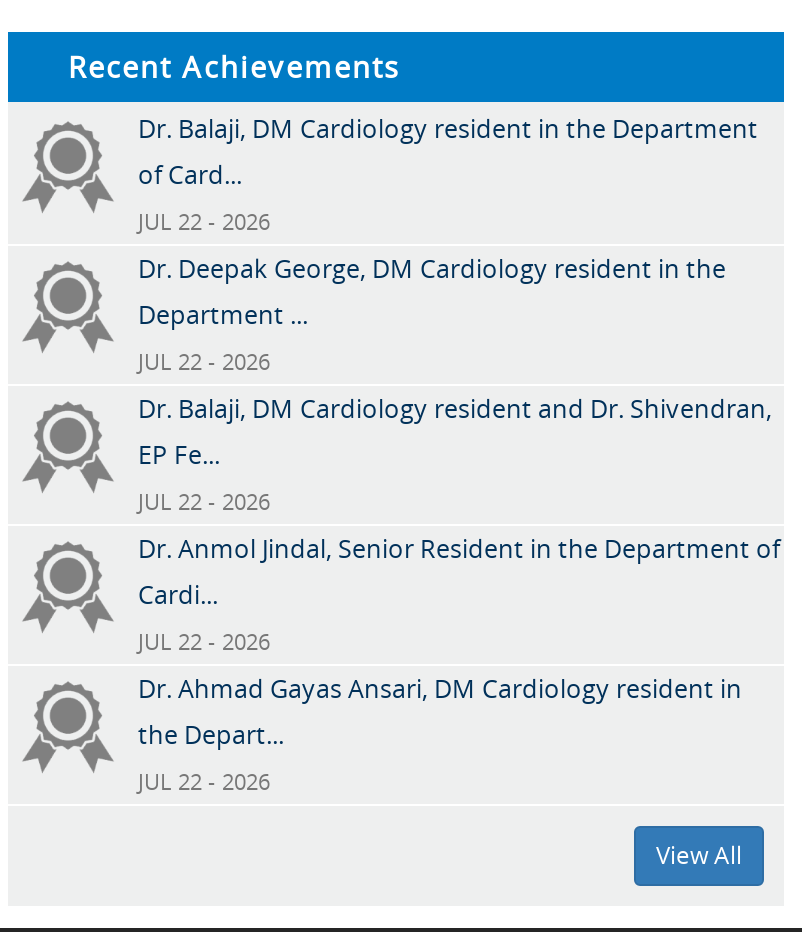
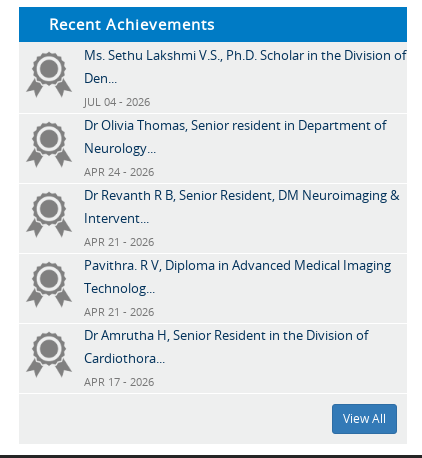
- Dr. Balaji, DM Cardiology resident in the Department
- of Card...
- JUL 22 - 2026
- Dr. Deepak George, DM Cardiology resident in the
- Department ...
- JUL 22 - 2026
- Dr. Balaji, DM Cardiology resident and Dr. Shivendran,
- EP Fe...
- JUL 22 - 2026
- Dr. Anmol Jindal, Senior Resident in the Department of
- Cardi...
- JUL 22 - 2026
- Dr. Ahmad Gayas Ansari, DM Cardiology resident in
- the Depart...
- JUL 22 - 2026
+ Ms. Sethu Lakshmi V.S., Ph.D. Scholar in the Division of
+ Den...
+ JUL 04 - 2026
+ Dr Olivia Thomas, Senior resident in Department of
+ Neurology...
+ APR 24 - 2026
+ Dr Revanth R B, Senior Resident, DM Neuroimaging &
+ Intervent...
+ APR 21 - 2026
+ Pavithra. R V, Diploma in Advanced Medical Imaging
+ Technolog...
+ APR 21 - 2026
+ Dr Amrutha H, Senior Resident in the Division of
+ Cardiothora...
+ APR 17 - 2026
